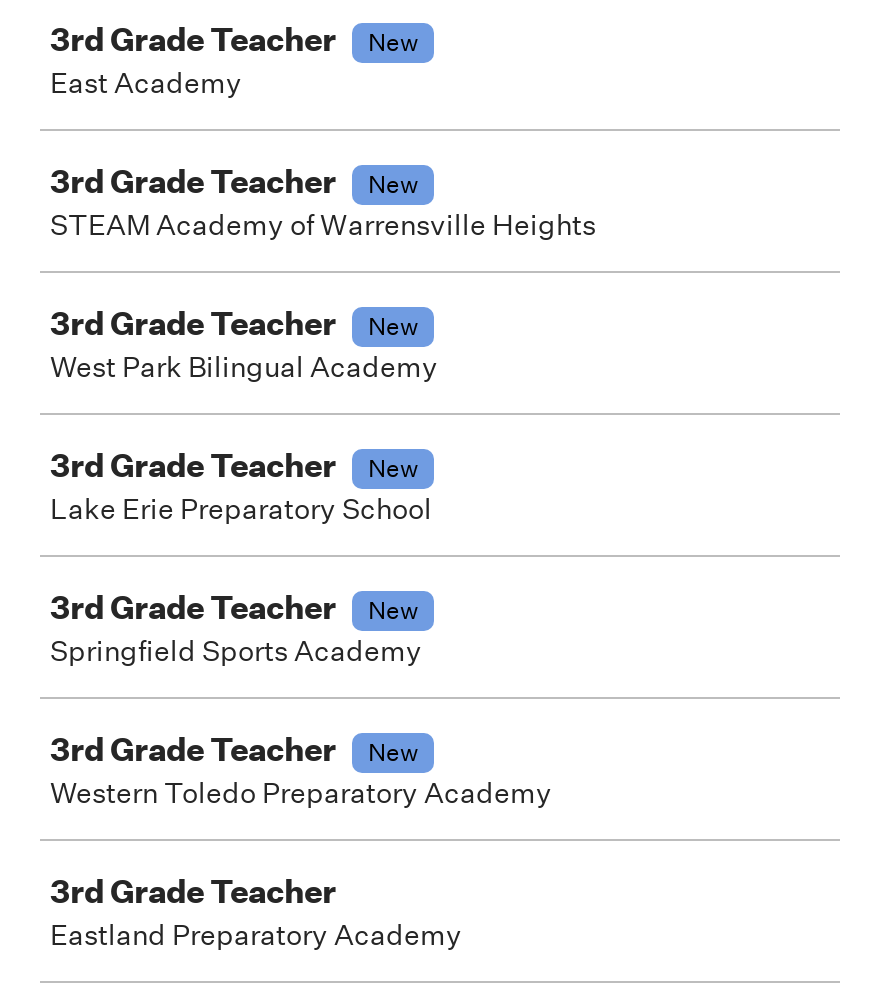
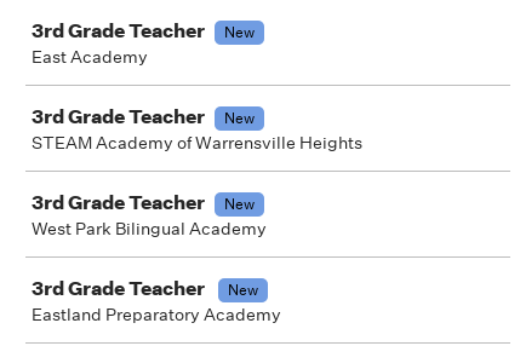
- Lake Erie Preparatory School
- 3rd Grade Teacher
- New
- Springfield Sports Academy
- 3rd Grade Teacher
- New
- Western Toledo Preparatory Academy
- 3rd Grade Teacher
